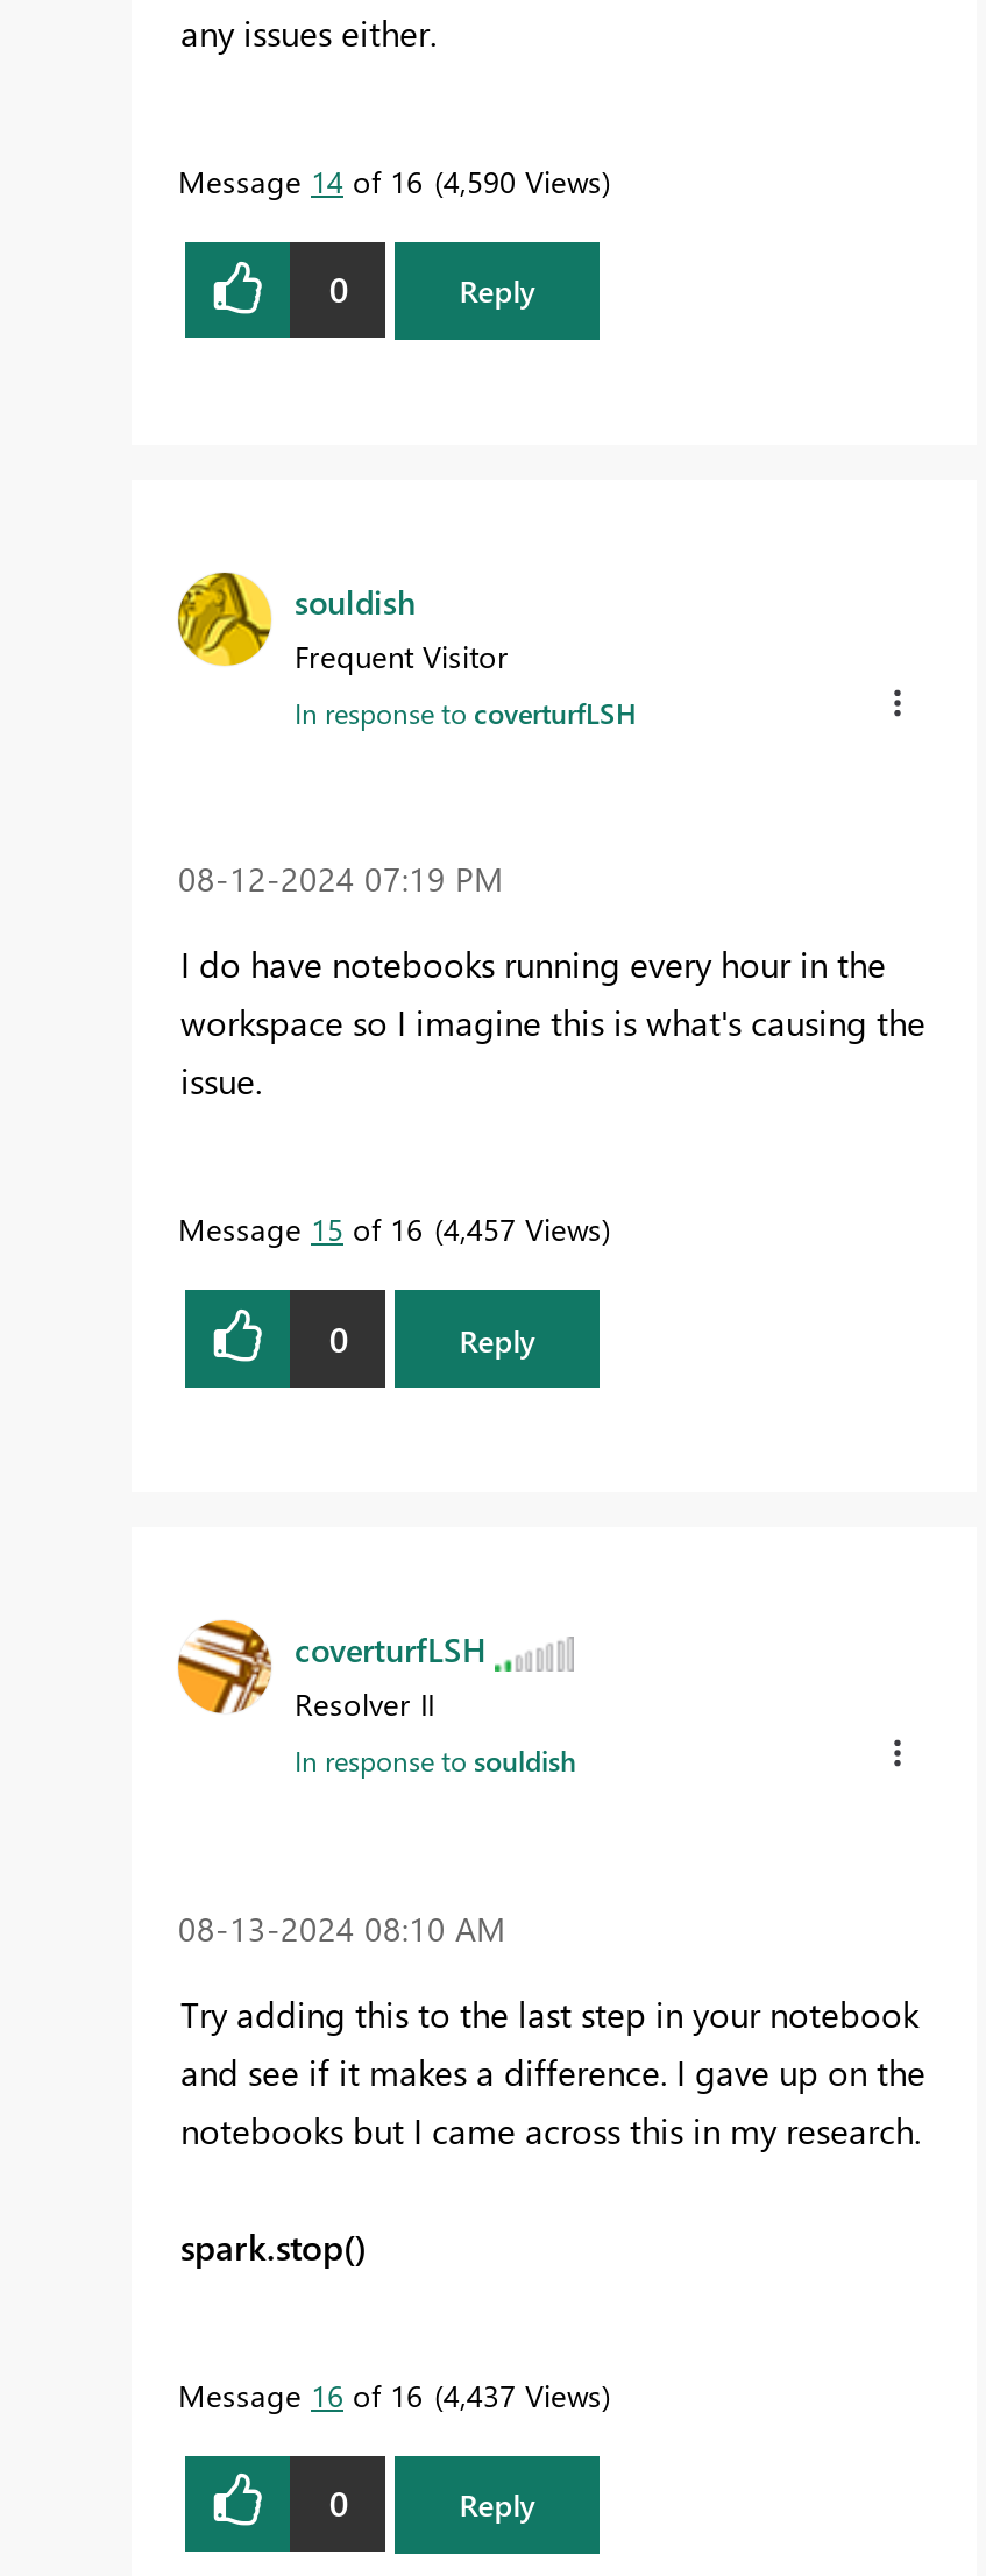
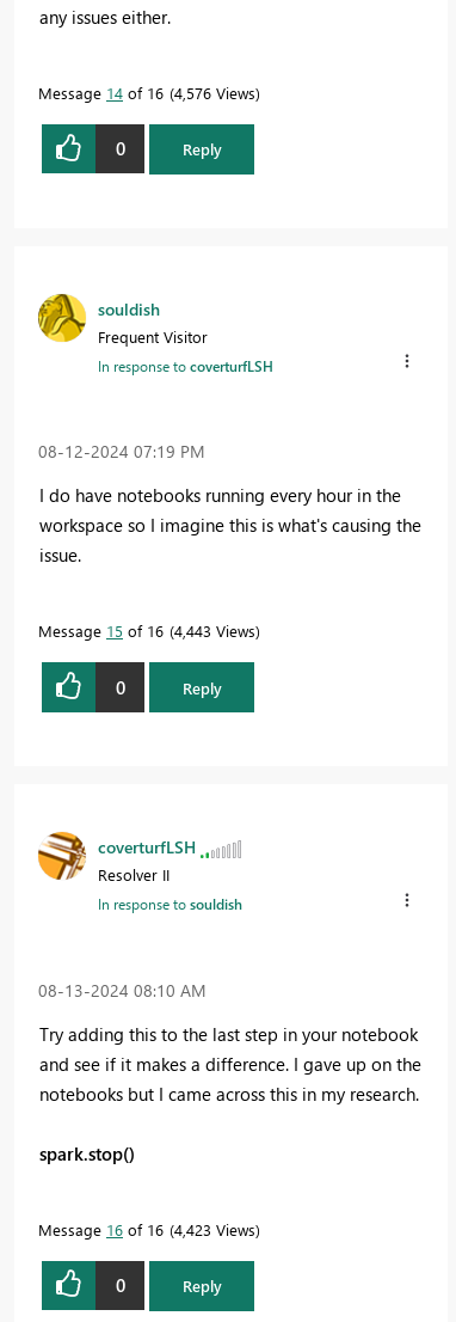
- Message 14 of 16 4,590 Views
+ Message 14 of 16 4,576 Views

- Message 15 of 16 4,457 Views
+ Message 15 of 16 4,443 Views

- Message 16 of 16 4,437 Views
+ Message 16 of 16 4,423 Views
